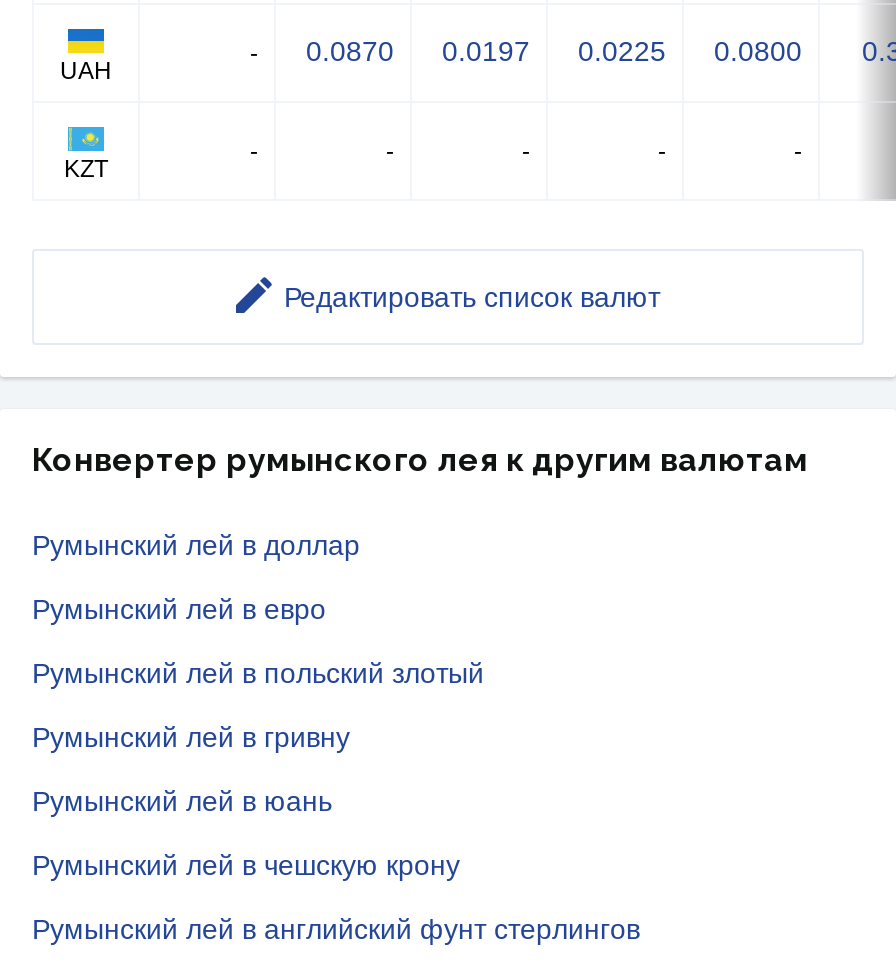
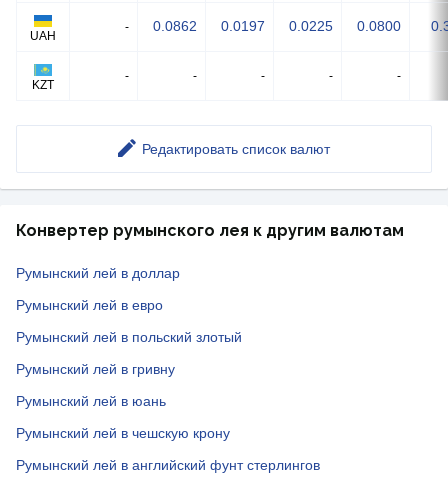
- 0.0870
+ 0.0862
